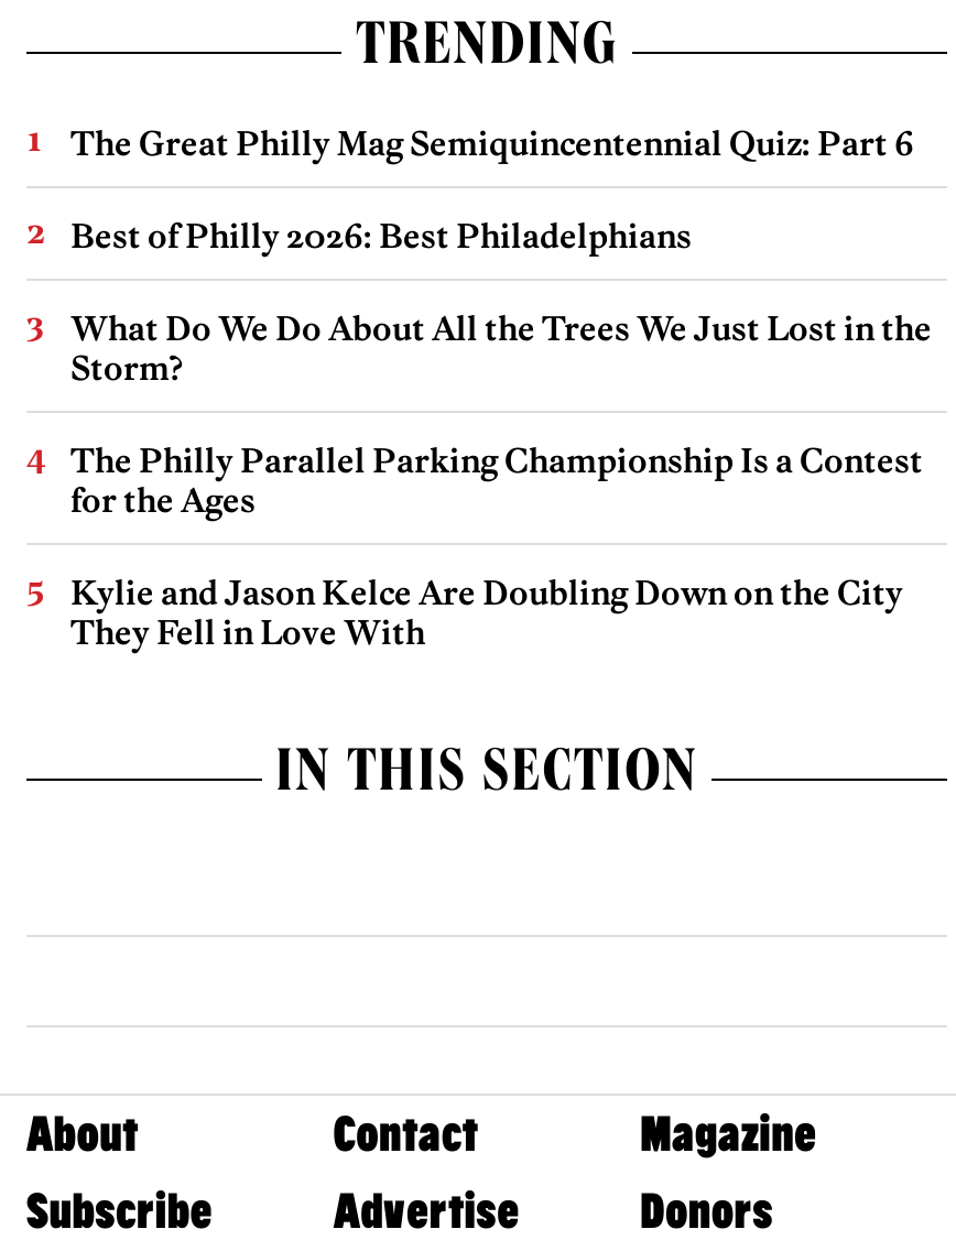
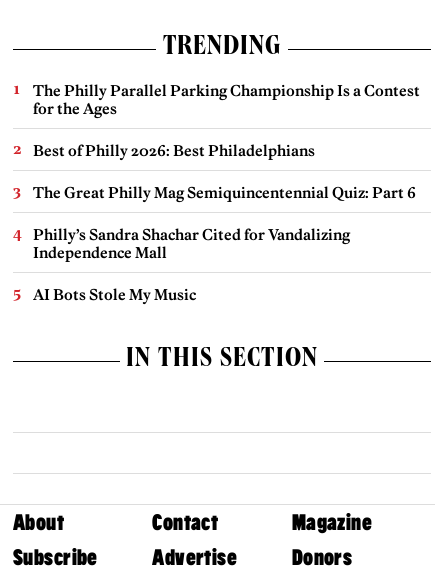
moved down: Best of Philly 2026: Best Philadelphians | The Great Philly Mag Semiquincentennial Quiz: Part 6

- What Do We Do About All the Trees We Just Lost in the
- Storm?

moved up: The Philly Parallel Parking Championship Is a Contest | for the Ages

- Kylie and Jason Kelce Are Doubling Down on the City
- They Fell in Love With
+ Philly’s Sandra Shachar Cited for Vandalizing
+ Independence Mall
+ AI Bots Stole My Music
